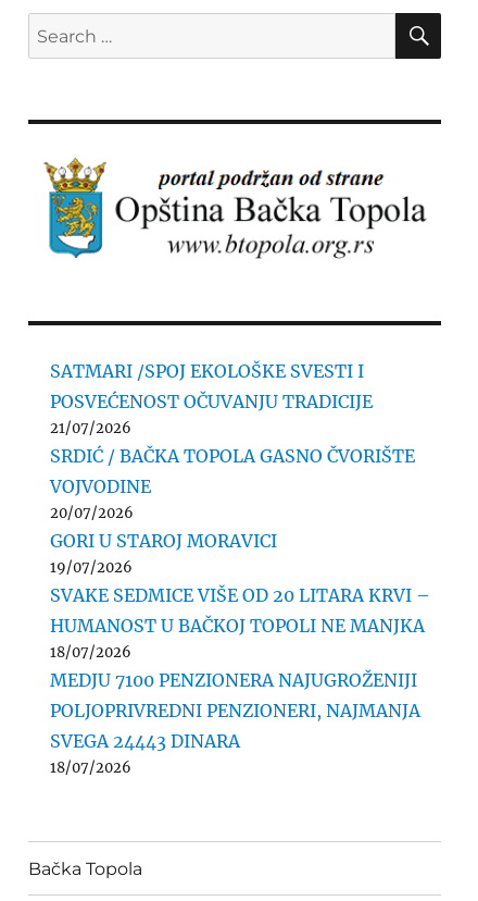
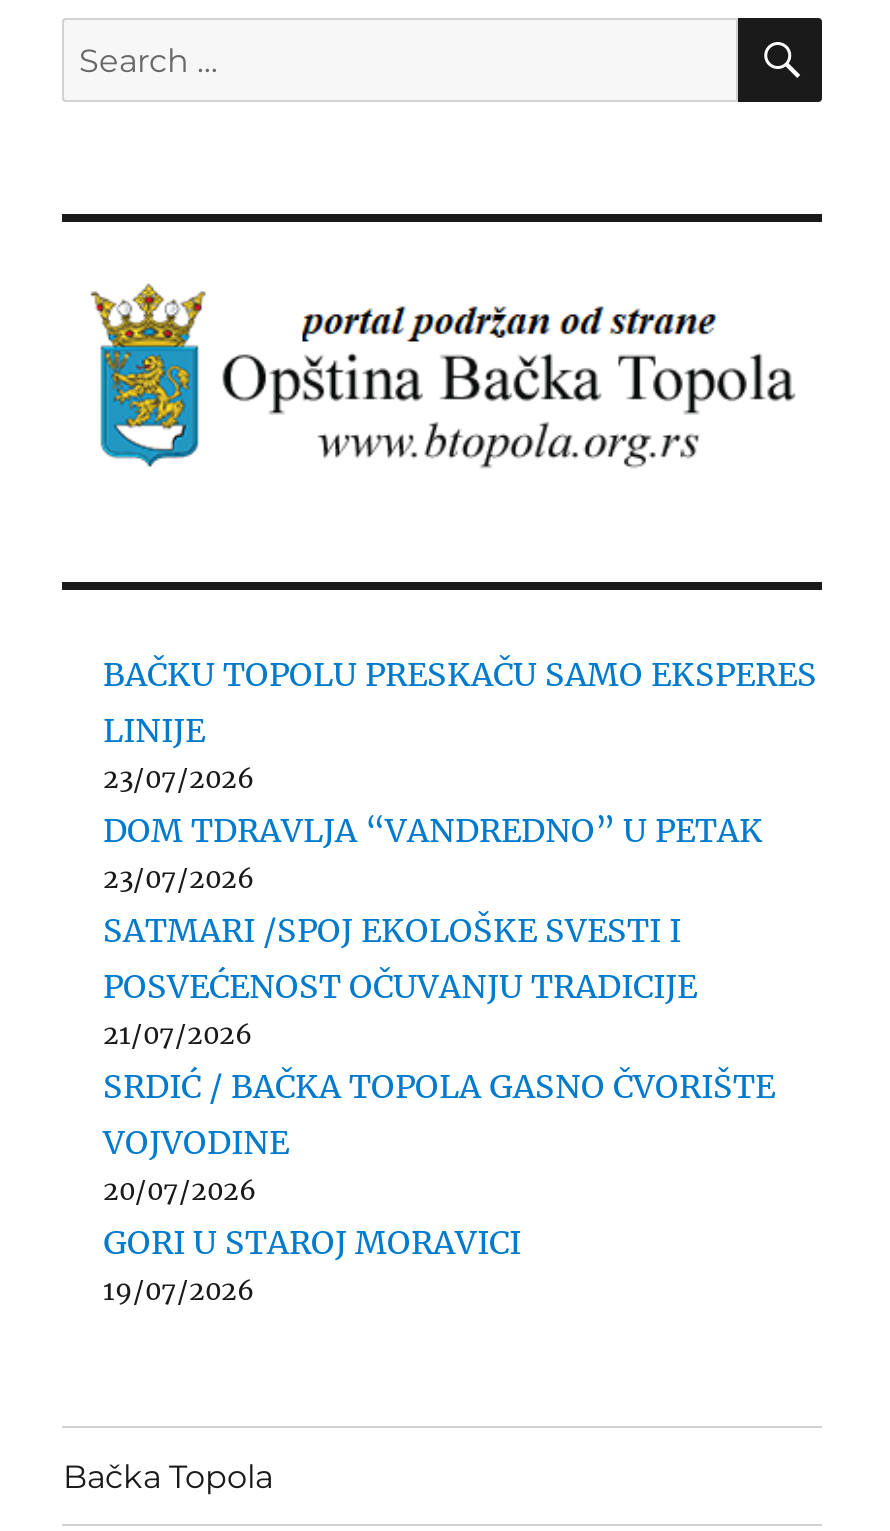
+ BAČKU TOPOLU PRESKAČU SAMO EKSPERES
+ LINIJE
+ 23/07/2026
+ DOM TDRAVLJA “VANDREDNO” U PETAK
+ 23/07/2026

moved down: SATMARI /SPOJ EKOLOŠKE SVESTI I | POSVEĆENOST OČUVANJU TRADICIJE | 21/07/2026 | SRDIĆ / BAČKA TOPOLA GASNO ČVORIŠTE | VOJVODINE | 20/07/2026 | GORI U STAROJ MORAVICI | 19/07/2026

- SVAKE SEDMICE VIŠE OD 20 LITARA KRVI –
- HUMANOST U BAČKOJ TOPOLI NE MANJKA
- 18/07/2026
- MEDJU 7100 PENZIONERA NAJUGROŽENIJI
- POLJOPRIVREDNI PENZIONERI, NAJMANJA
- SVEGA 24443 DINARA
- 18/07/2026
